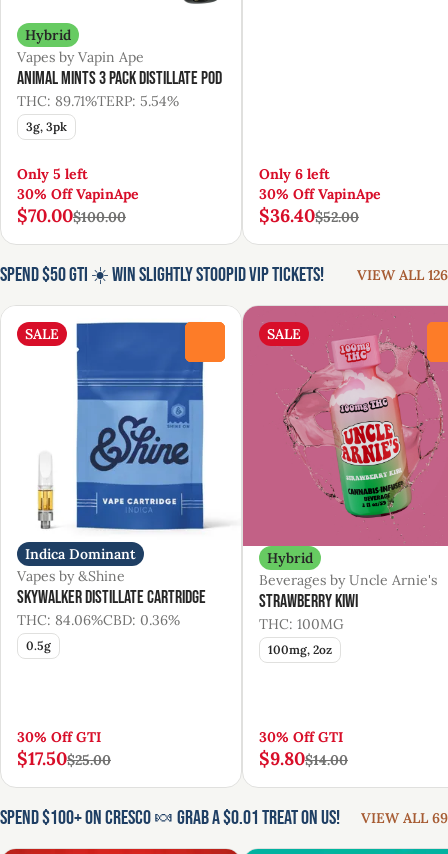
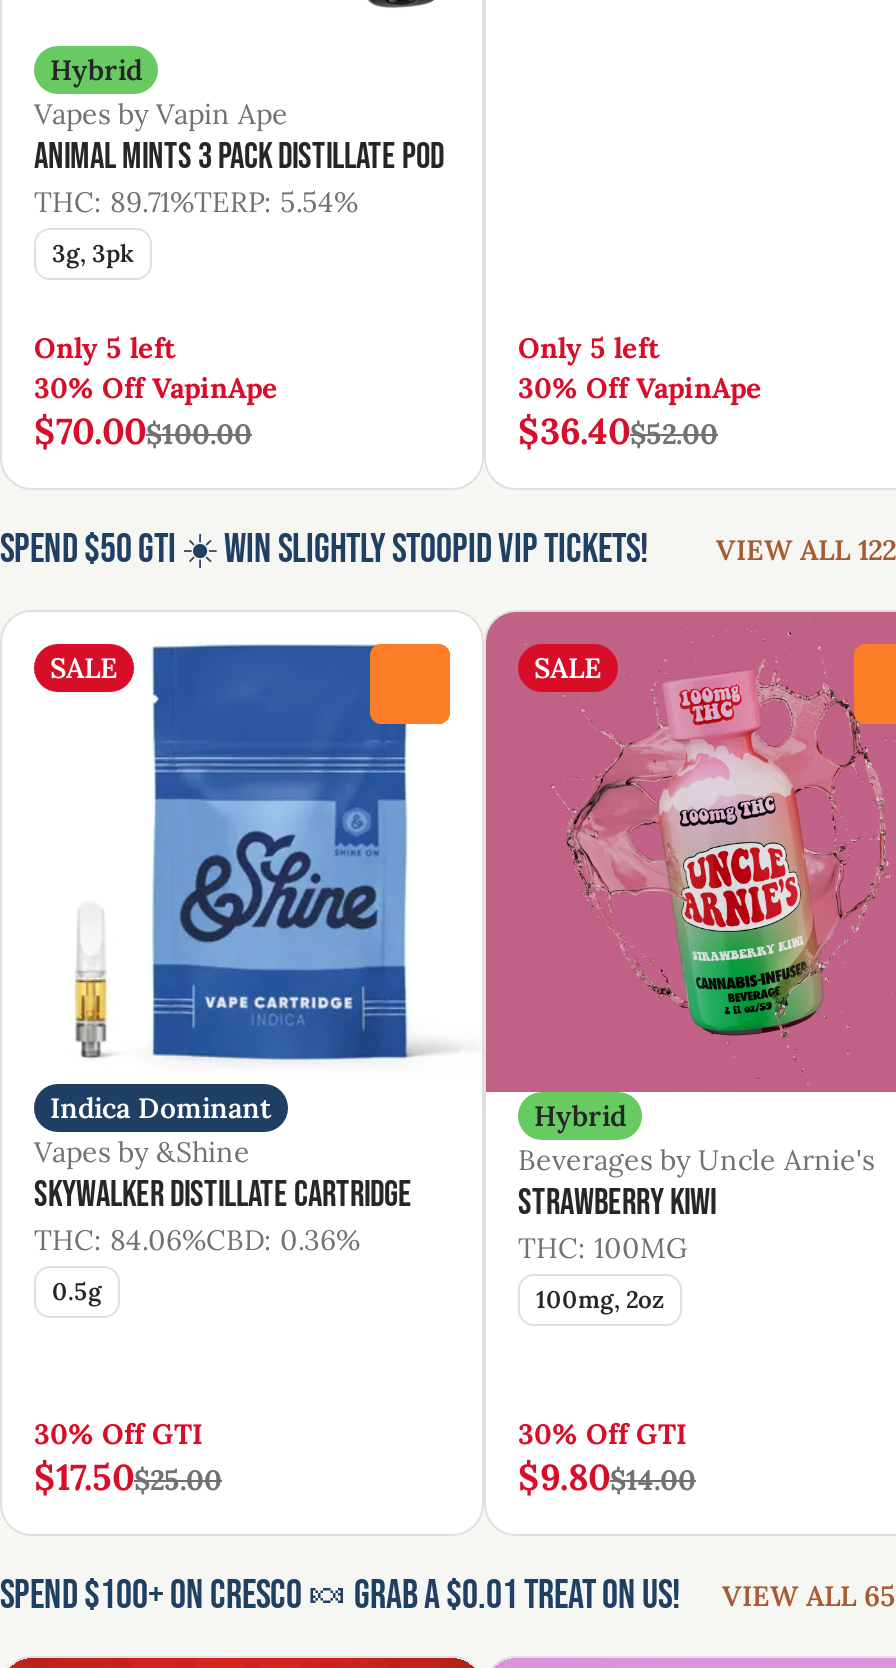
- Only 6 left
+ Only 5 left

- VIEW ALL 126
+ VIEW ALL 122

- VIEW ALL 69
+ VIEW ALL 65
